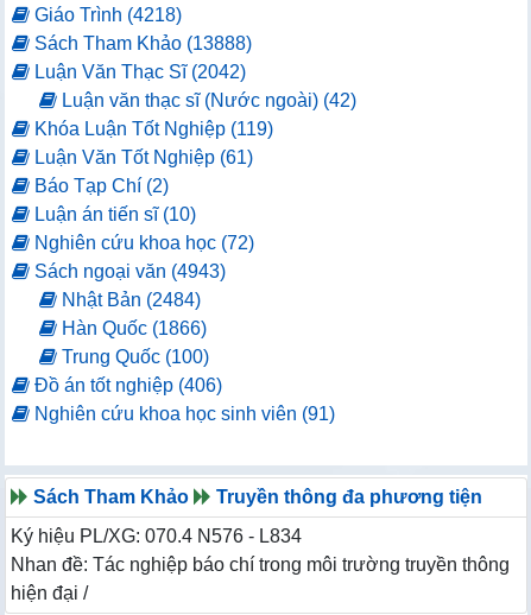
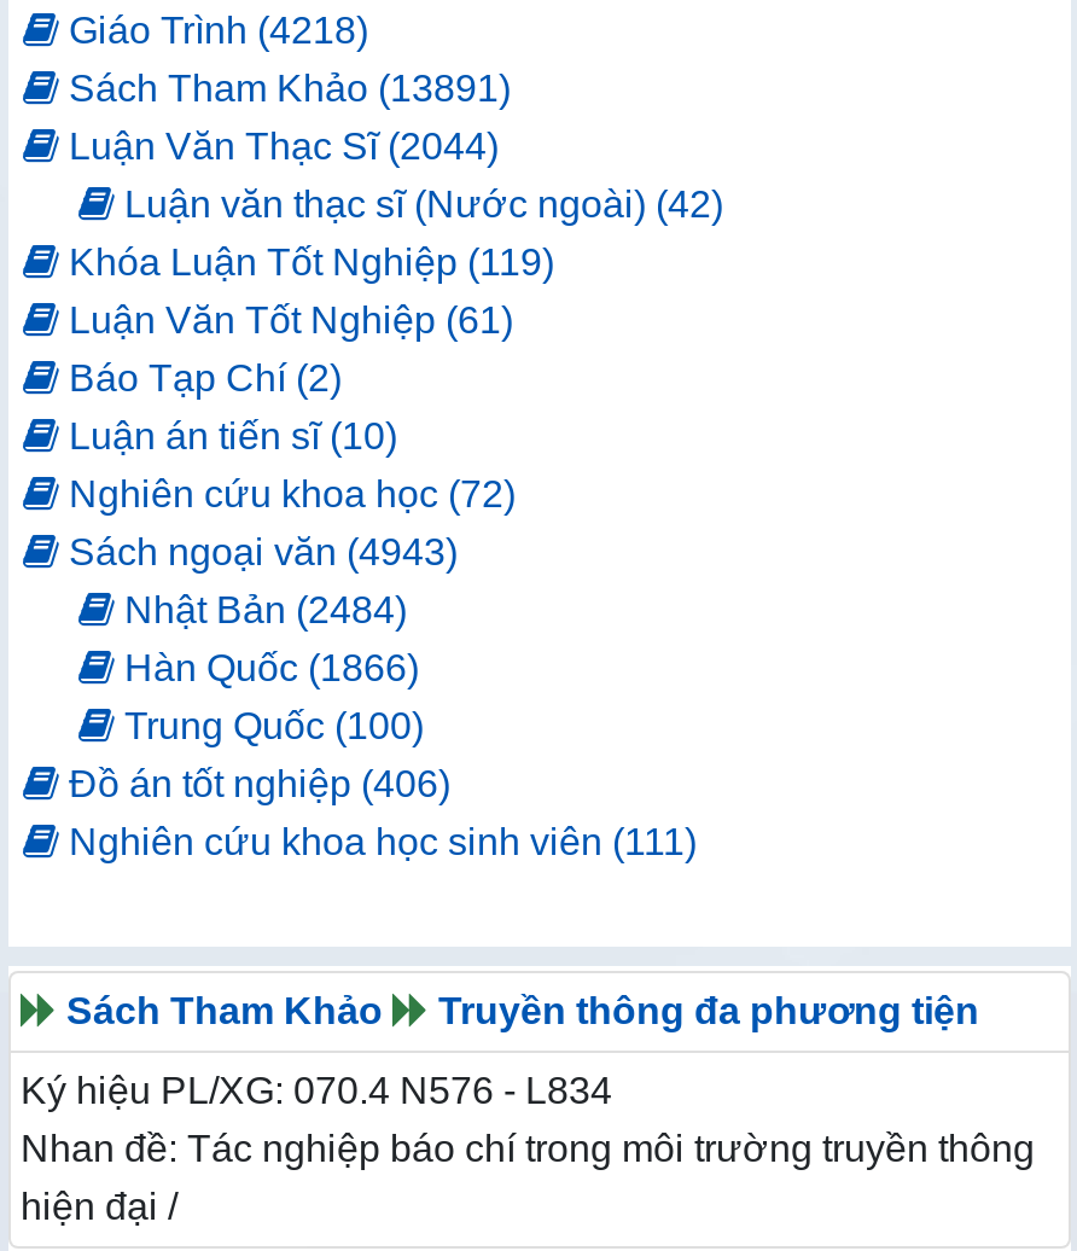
- Sách Tham Khảo (13888)
+ Sách Tham Khảo (13891)

- Luận Văn Thạc Sĩ (2042)
+ Luận Văn Thạc Sĩ (2044)

- Nghiên cứu khoa học sinh viên (91)
+ Nghiên cứu khoa học sinh viên (111)
